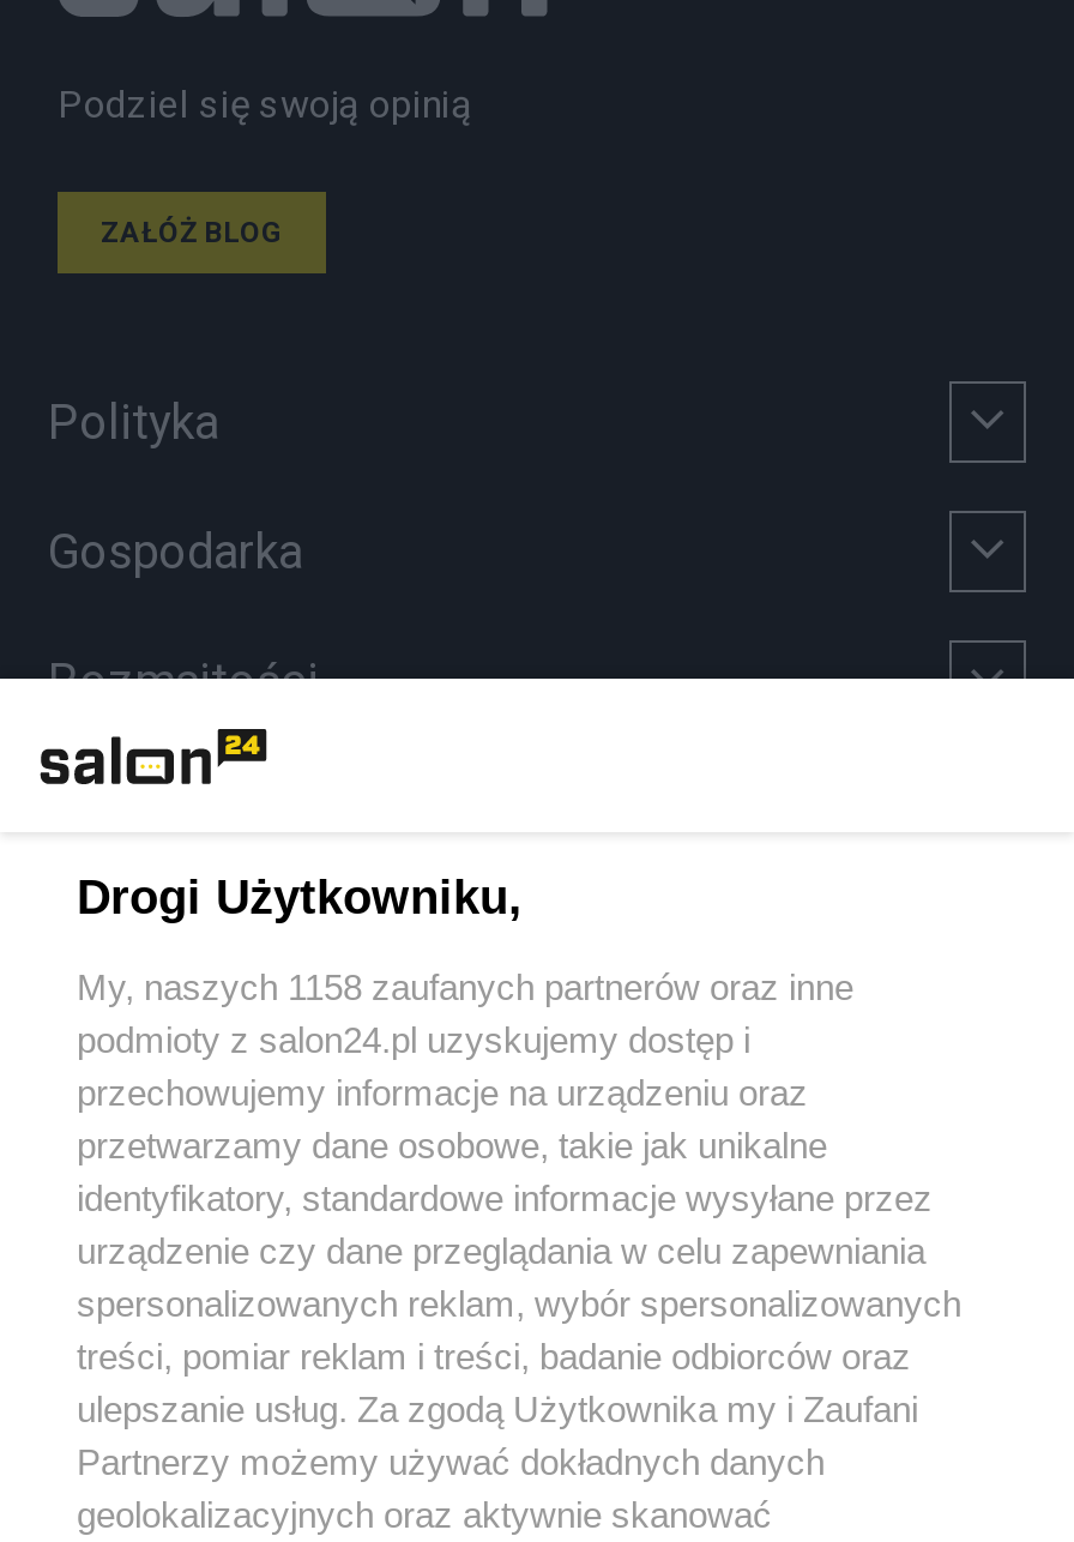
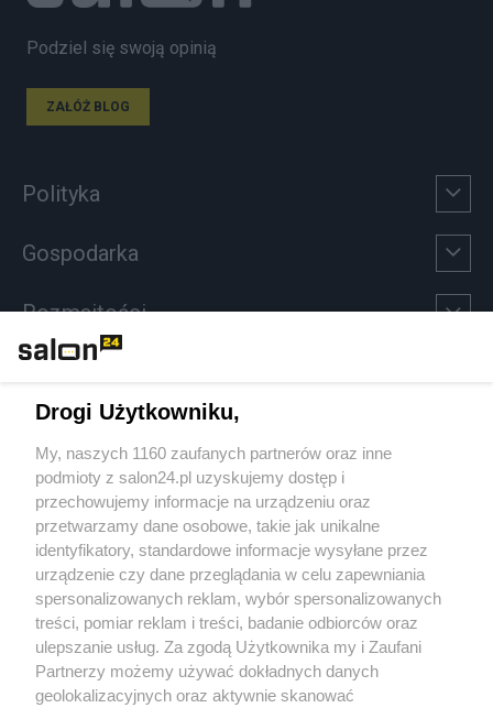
- My, naszych 1158 zaufanych partnerów oraz inne
+ My, naszych 1160 zaufanych partnerów oraz inne
